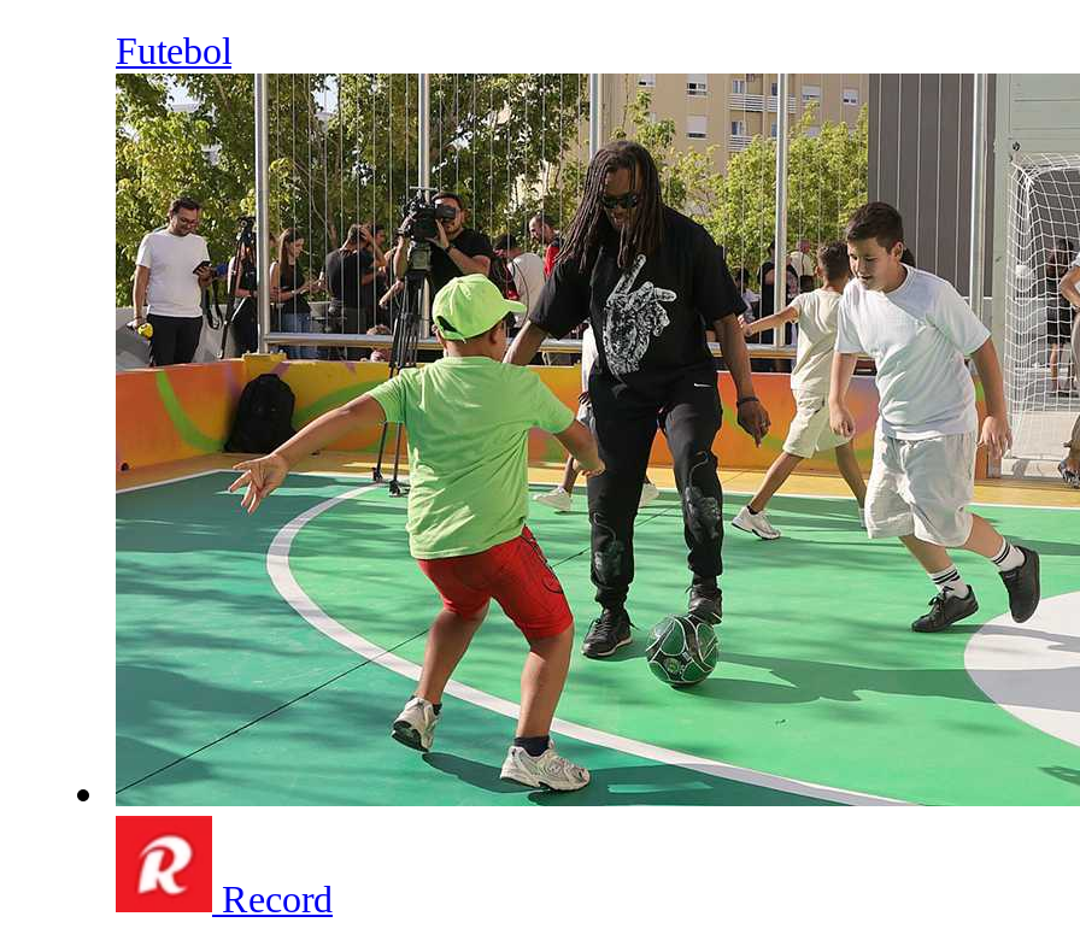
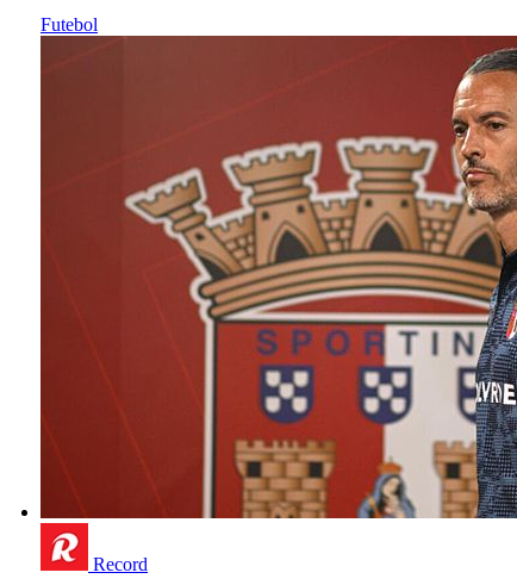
- [image]
+ [image]
